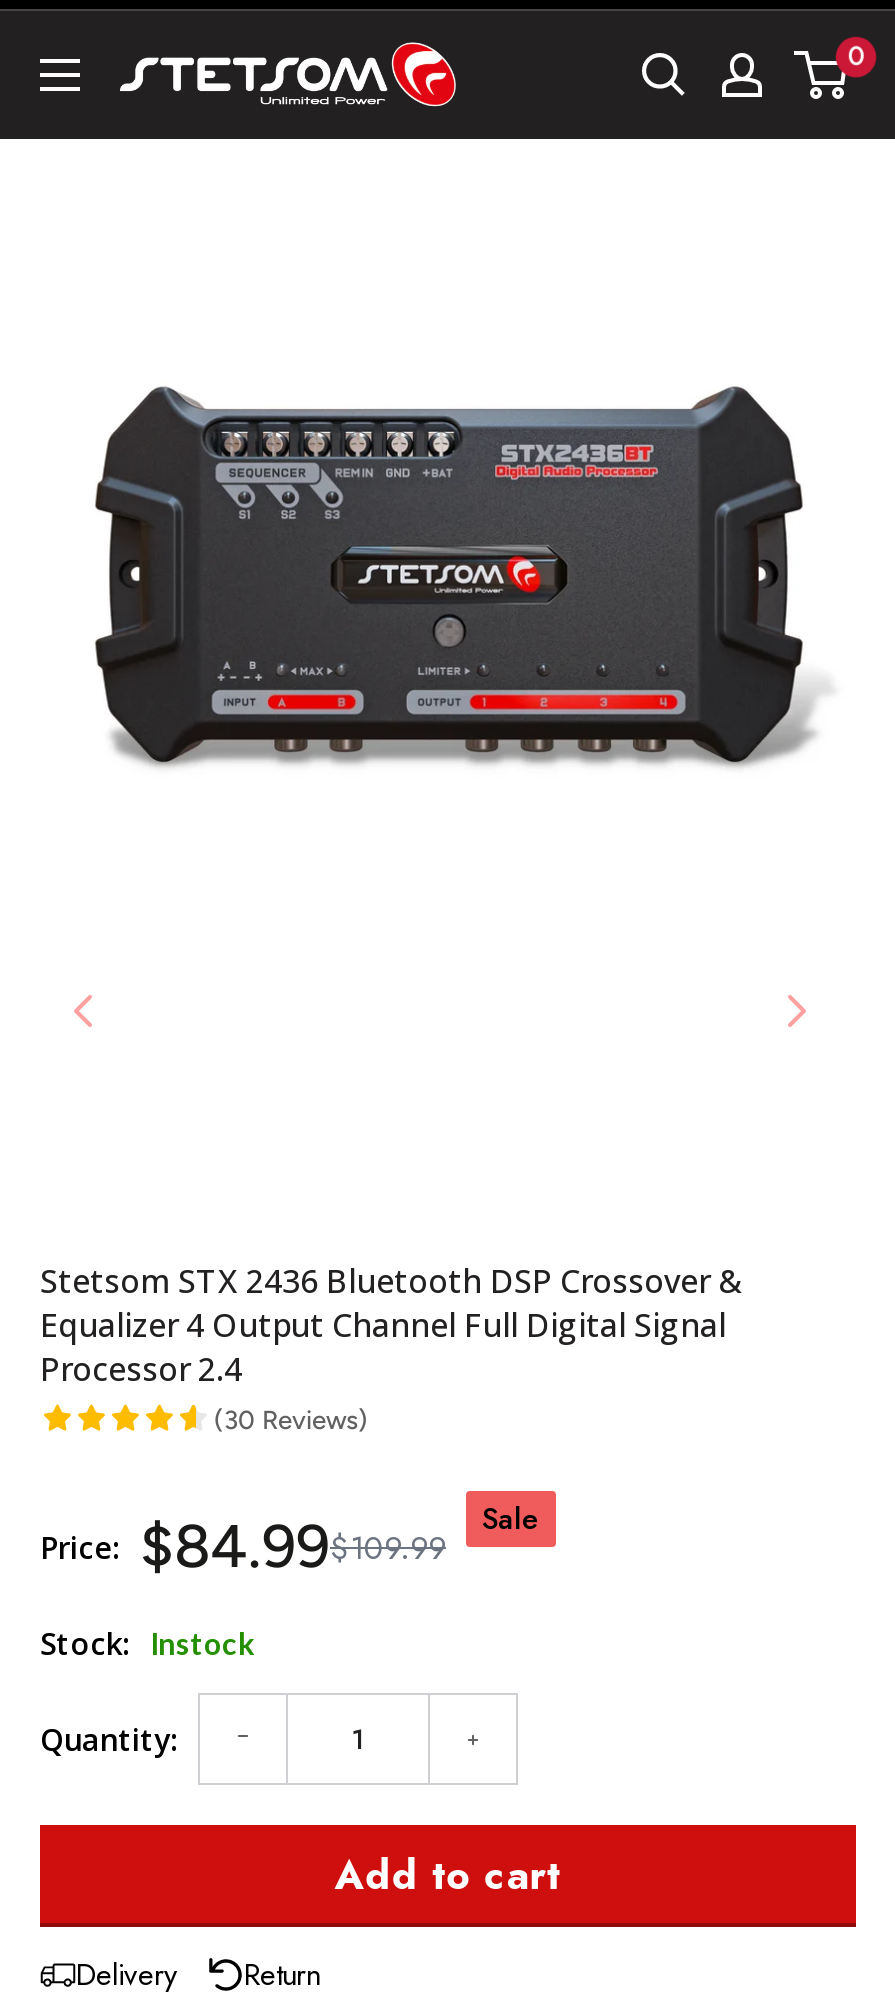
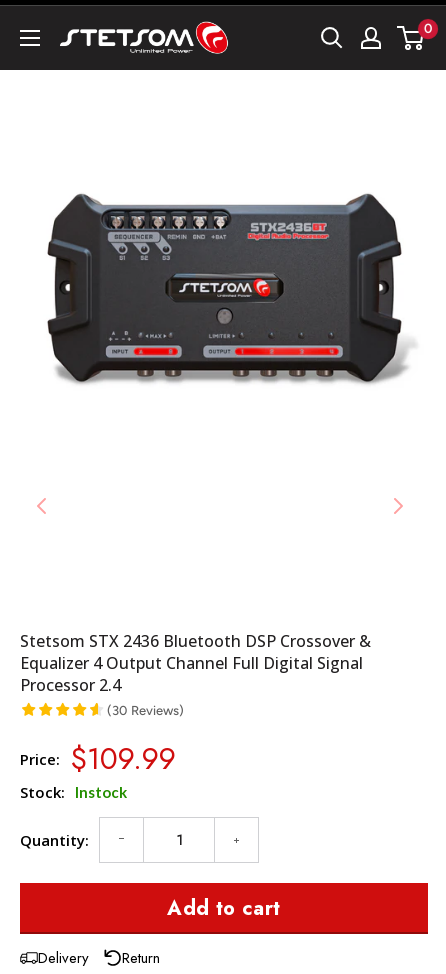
- Price: $84.99$109.99
- Sale
+ Price: $109.99
